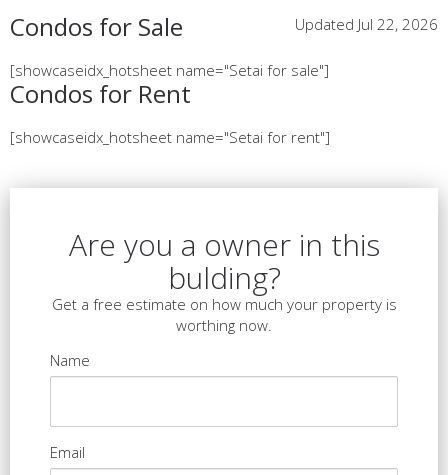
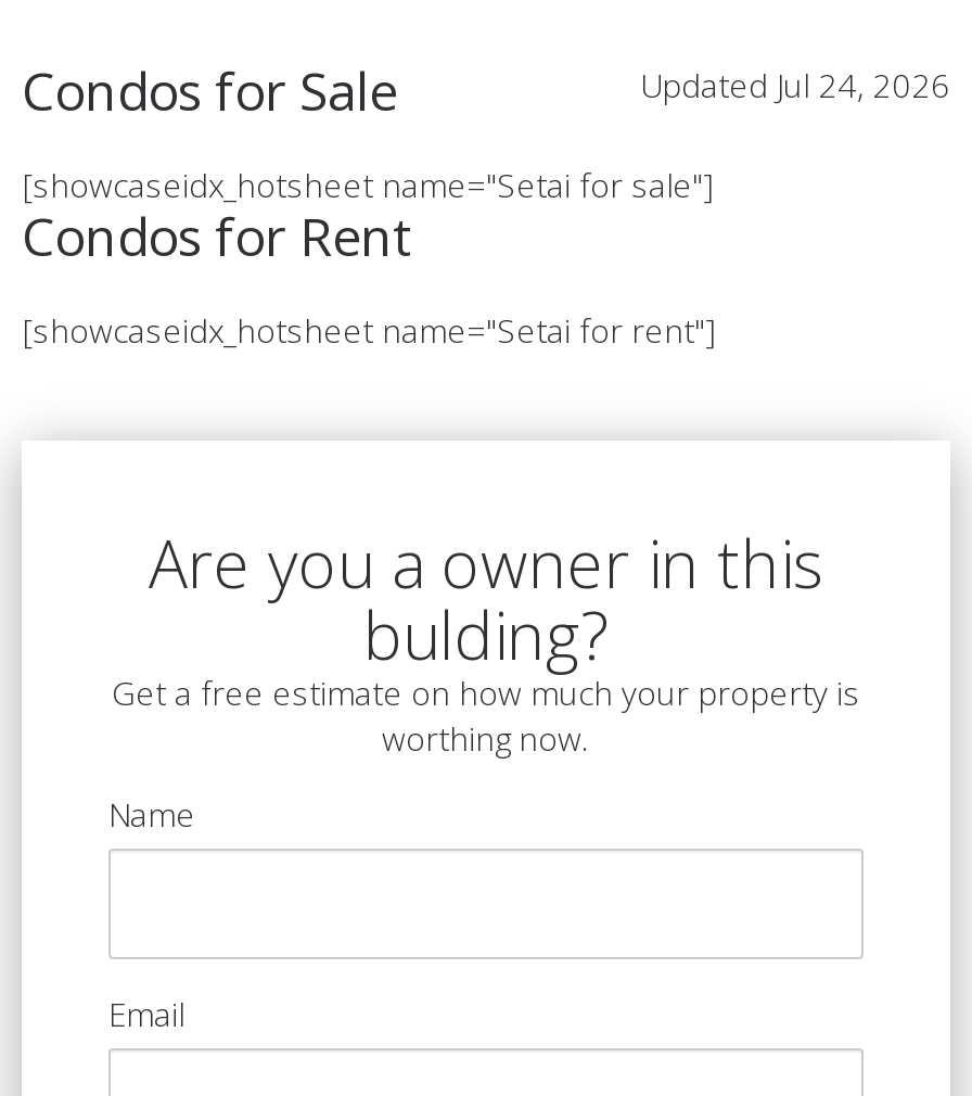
- Updated Jul 22, 2026
+ Updated Jul 24, 2026
